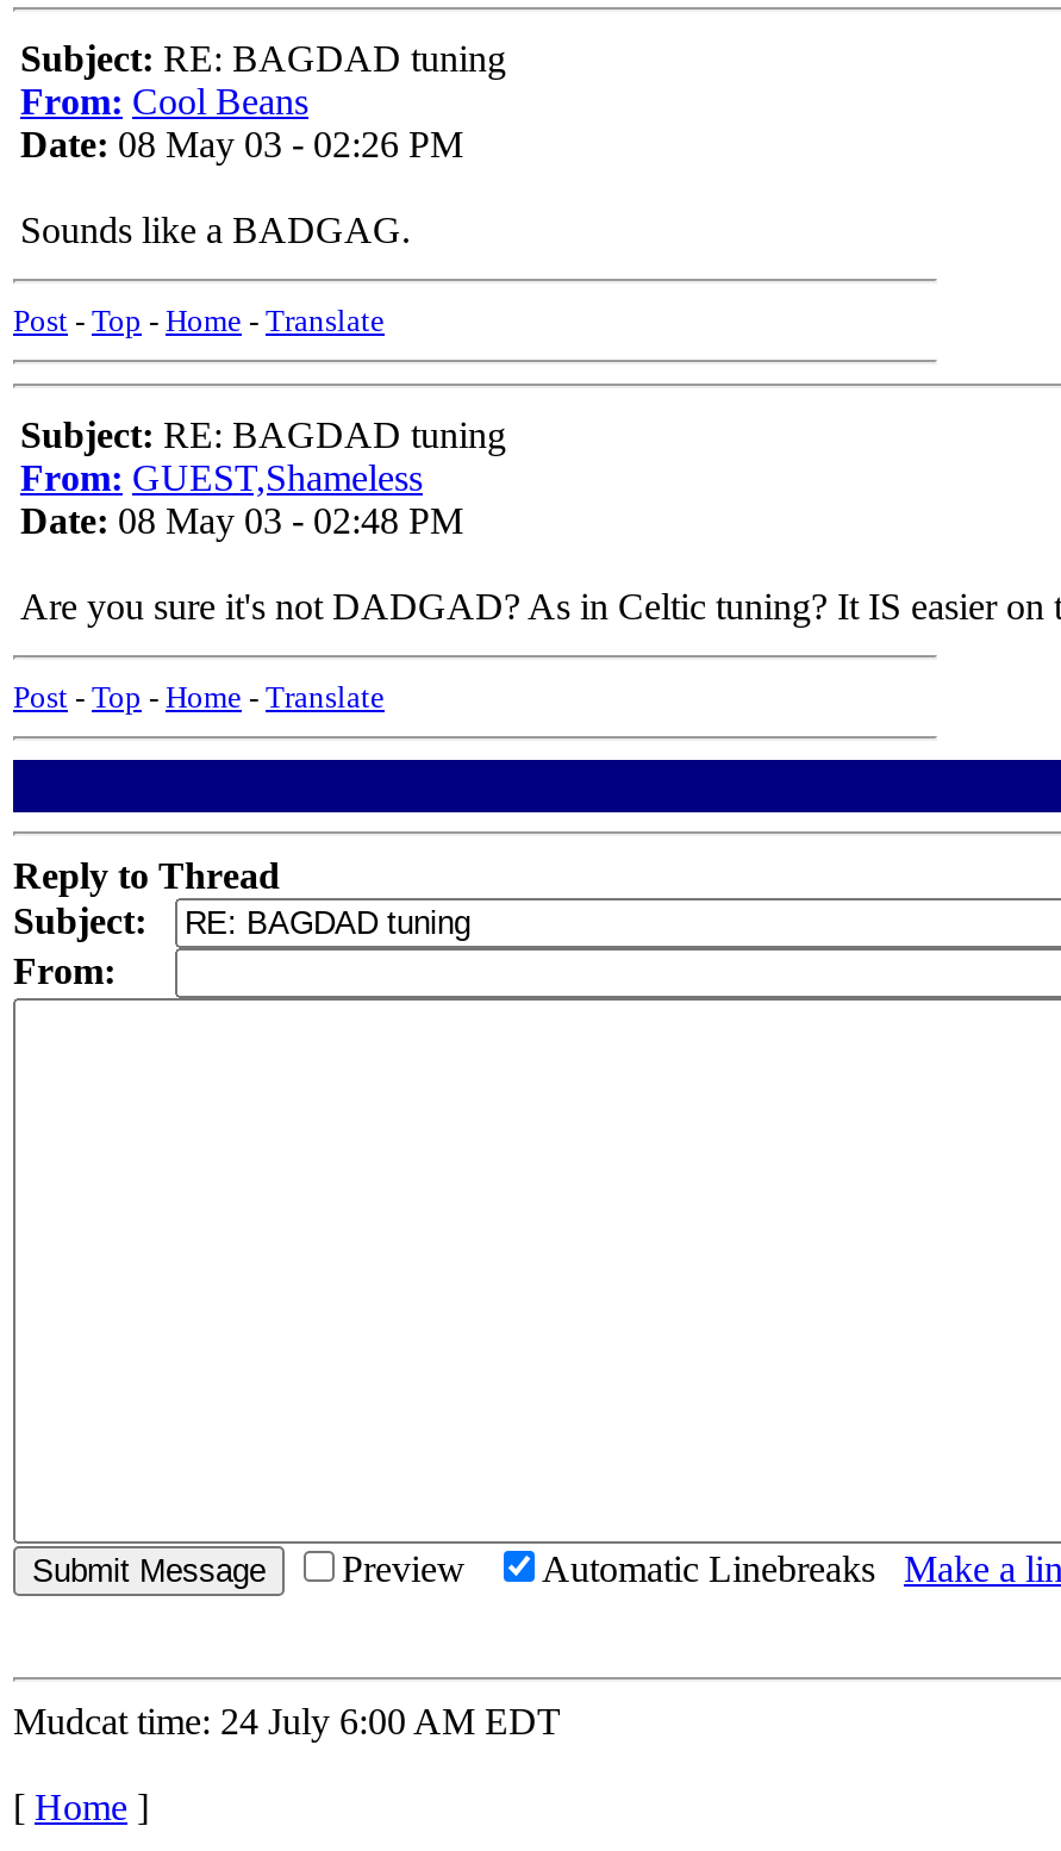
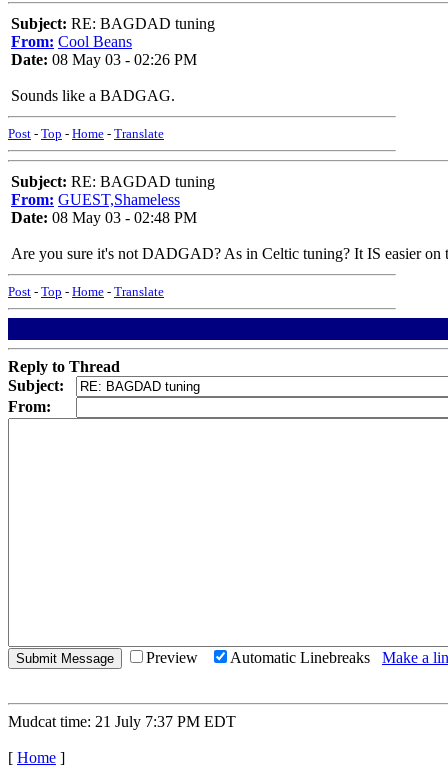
- Mudcat time: 24 July 6:00 AM EDT
+ Mudcat time: 21 July 7:37 PM EDT
